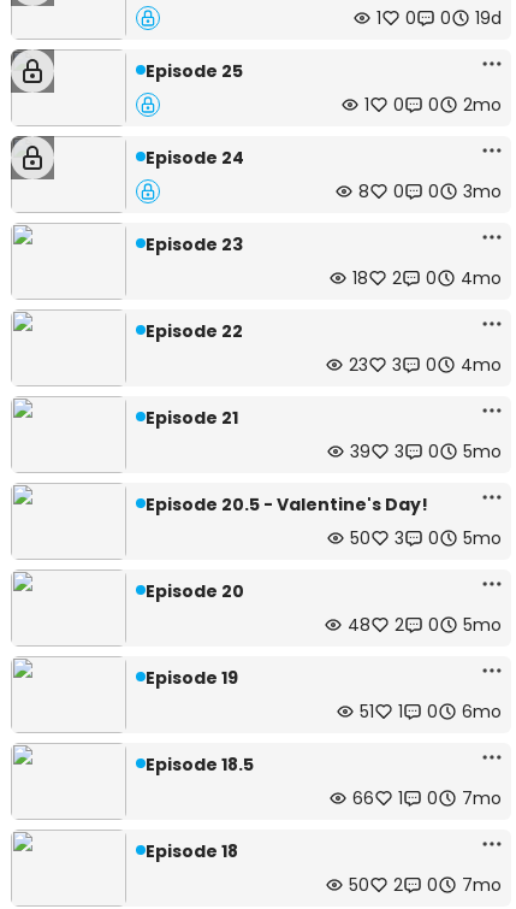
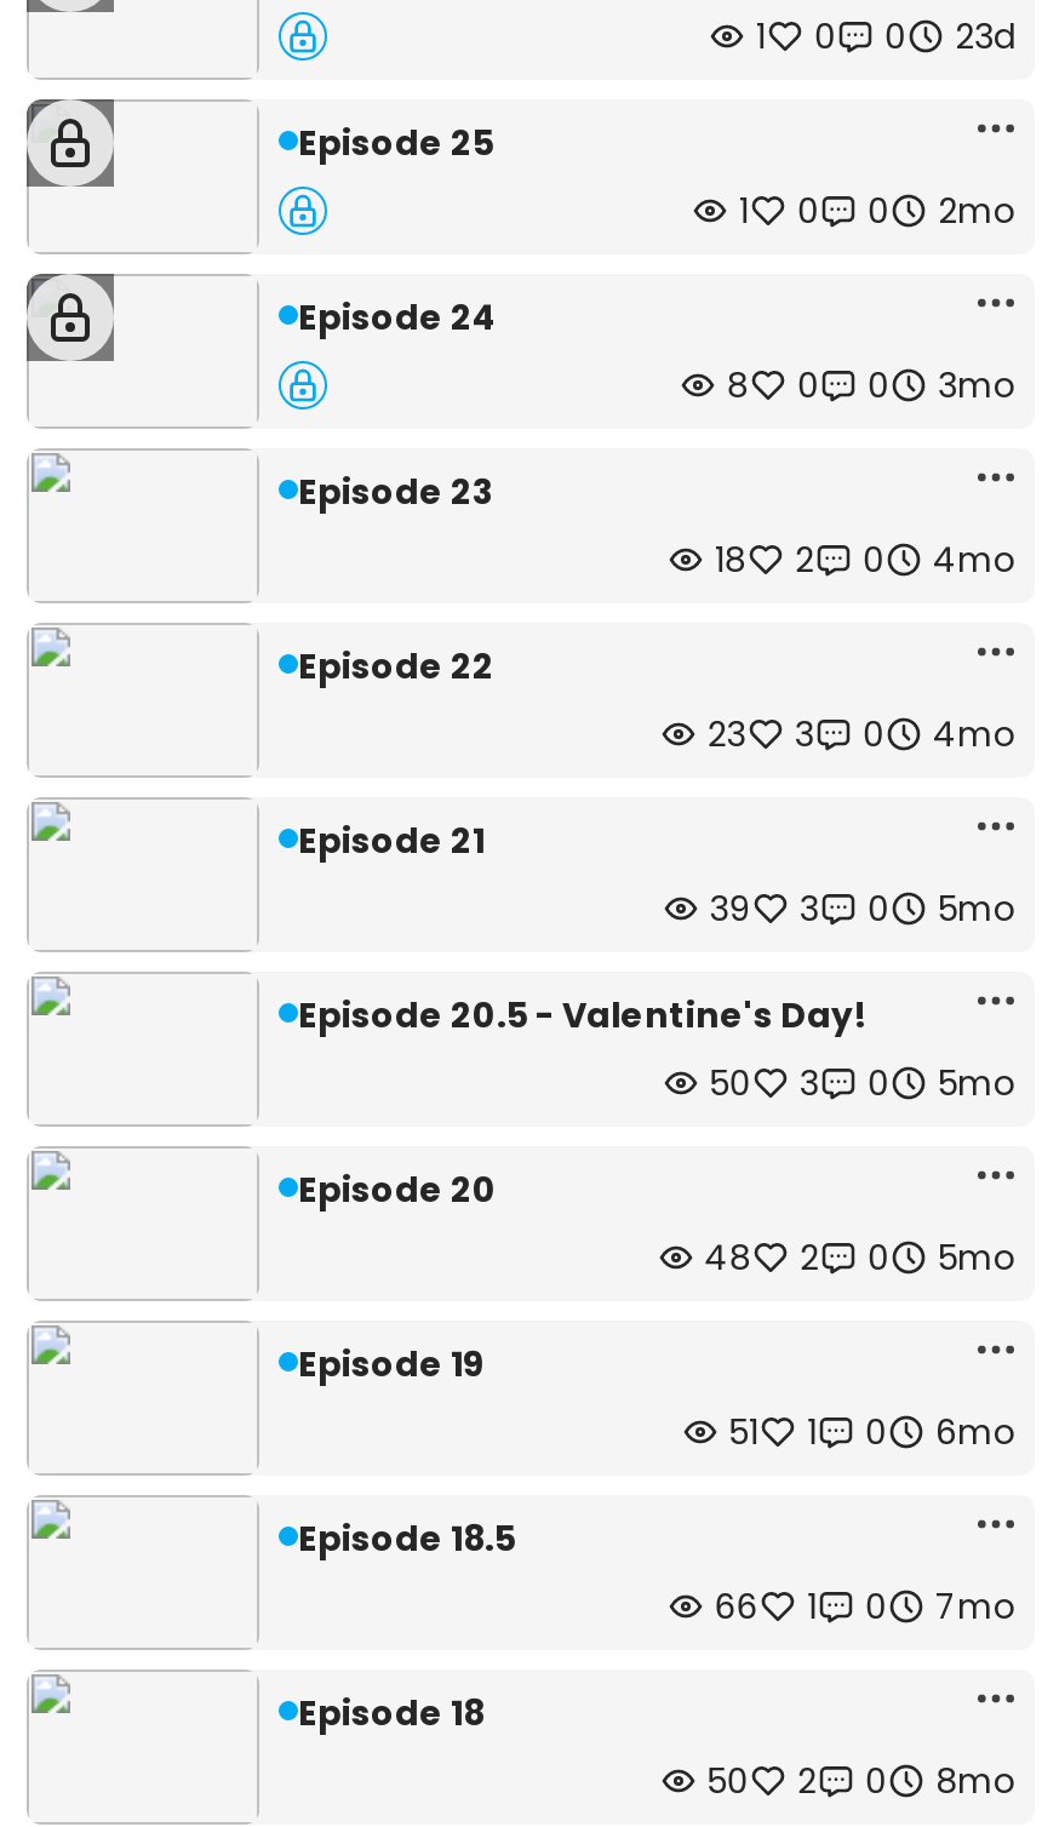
- 1 0 0 19d
+ 1 0 0 23d

- 50 2 0 7mo
+ 50 2 0 8mo
